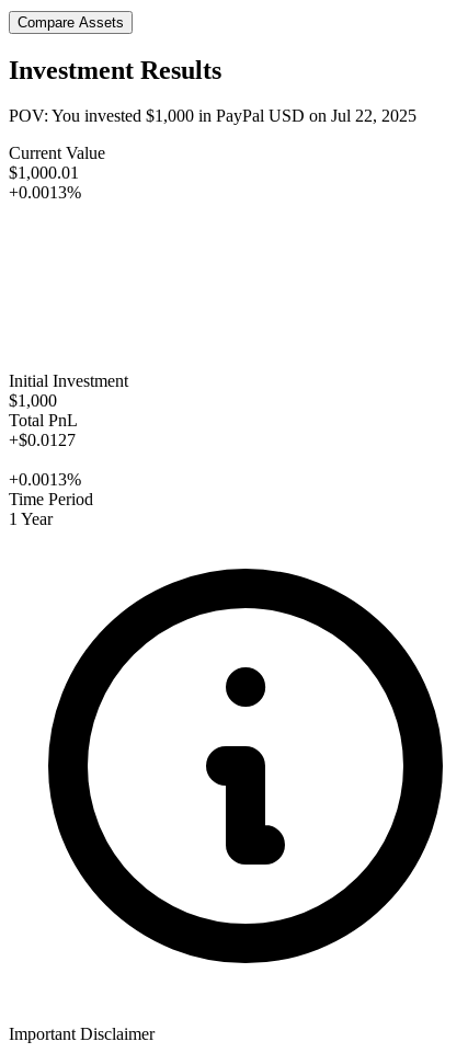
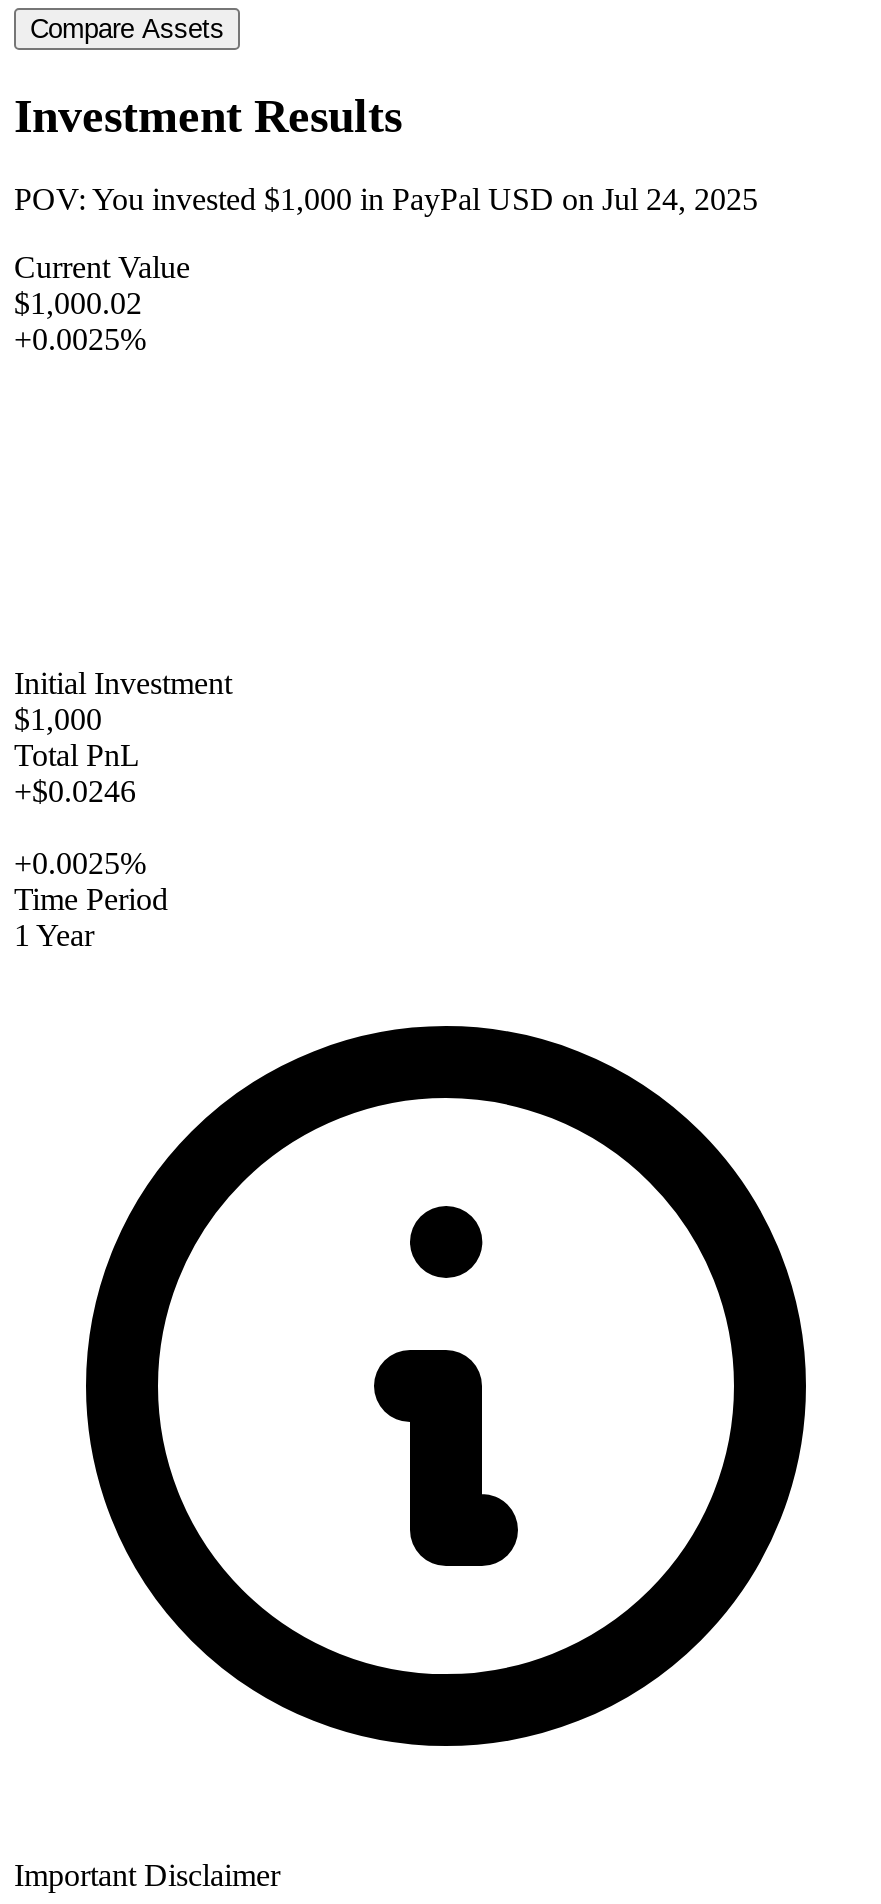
- POV: You invested $1,000 in PayPal USD on Jul 22, 2025
+ POV: You invested $1,000 in PayPal USD on Jul 24, 2025

- $1,000.01
+ $1,000.02

- +0.0013%
+ +0.0025%

- +$0.0127
+ +$0.0246

- +0.0013%
+ +0.0025%
